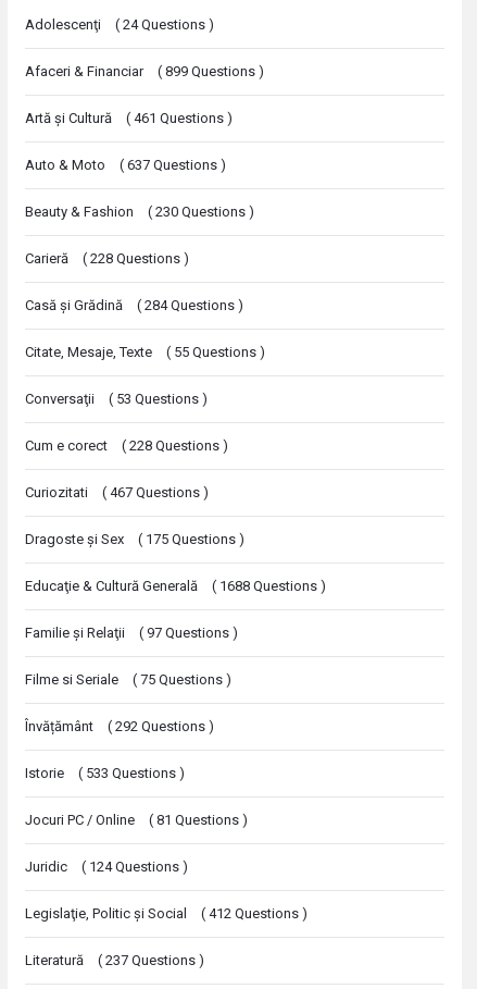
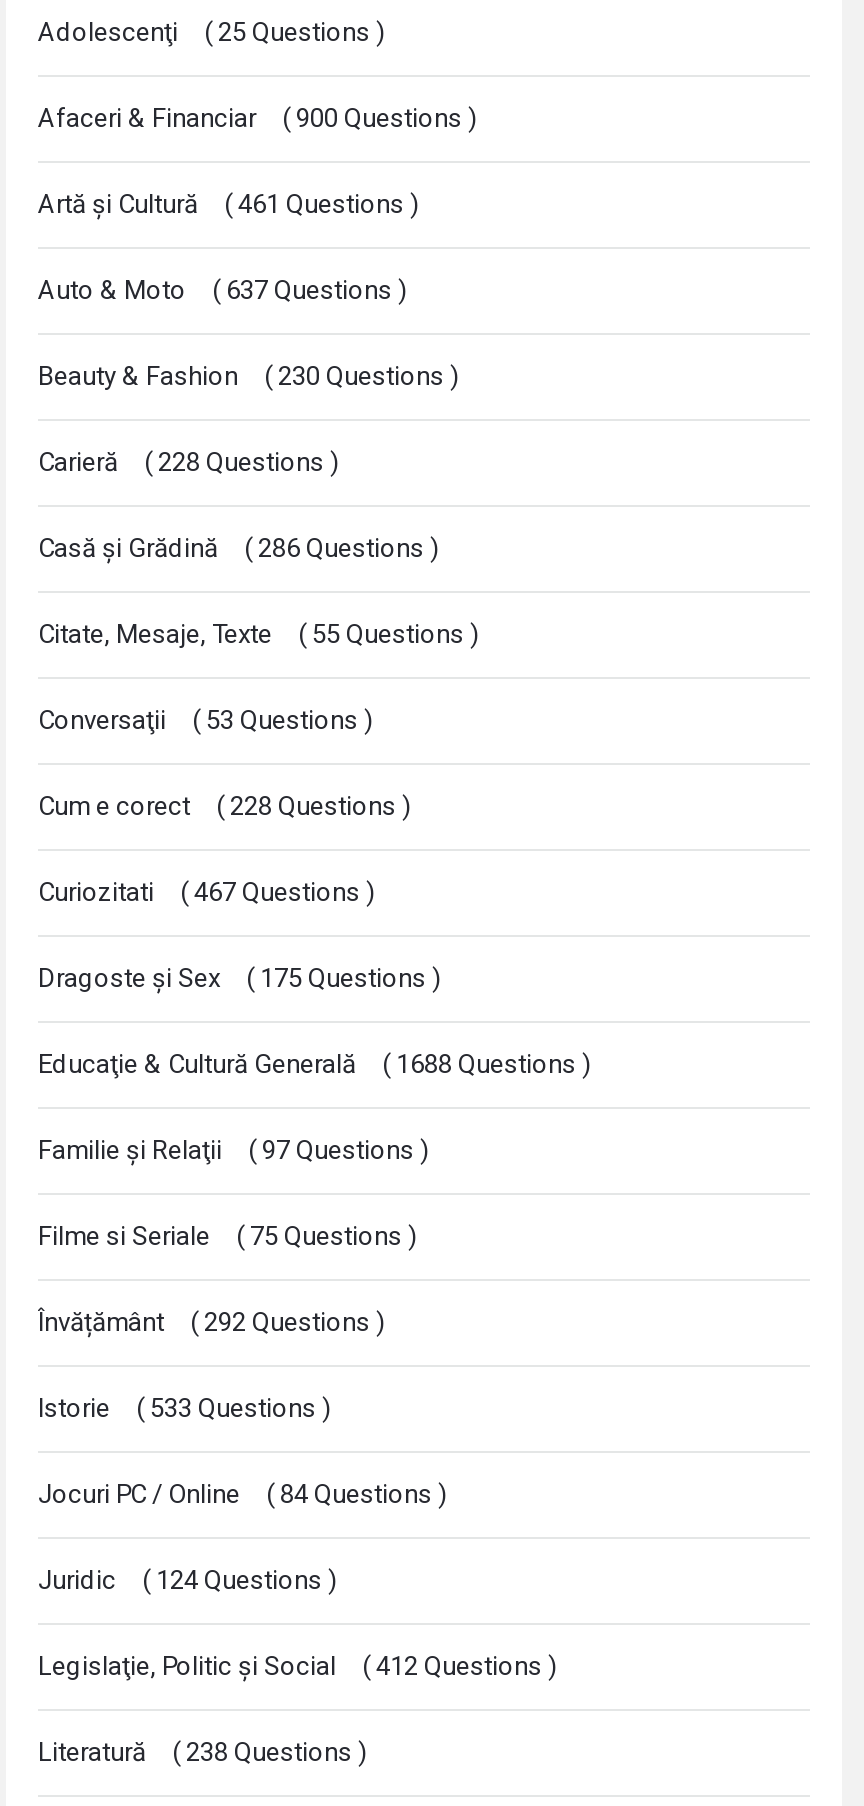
- Adolescenţi ( 24 Questions )
+ Adolescenţi ( 25 Questions )

- Afaceri & Financiar ( 899 Questions )
+ Afaceri & Financiar ( 900 Questions )

- Casă şi Grădină ( 284 Questions )
+ Casă şi Grădină ( 286 Questions )

- Jocuri PC / Online ( 81 Questions )
+ Jocuri PC / Online ( 84 Questions )

- Literatură ( 237 Questions )
+ Literatură ( 238 Questions )
